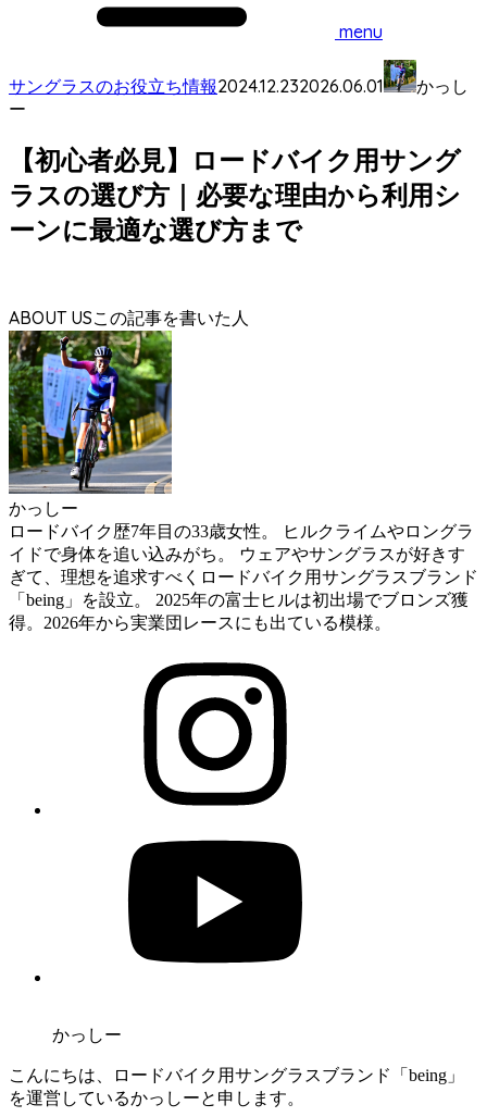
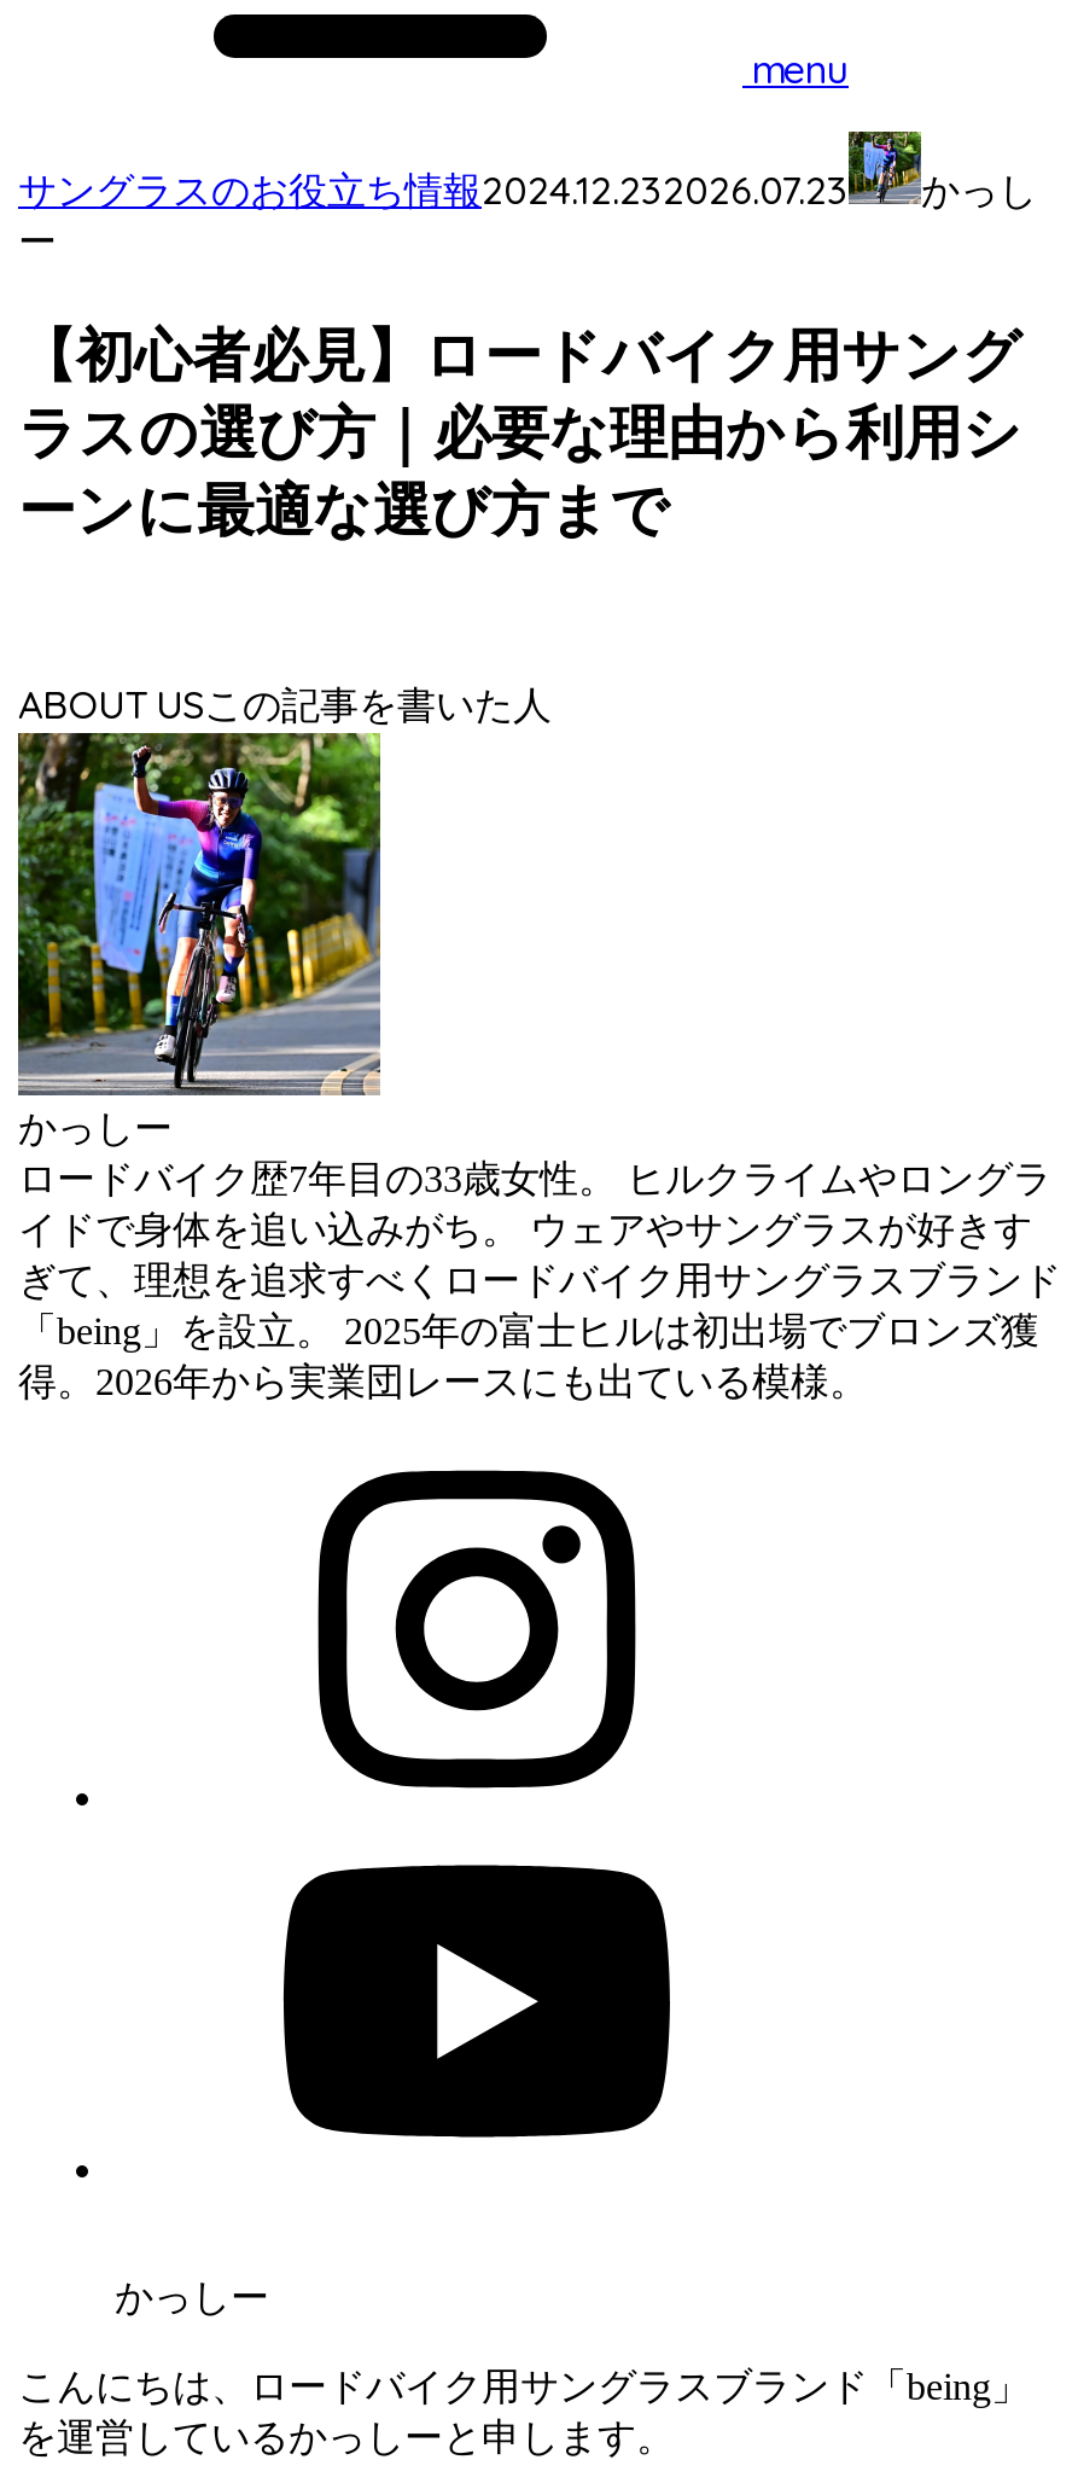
- サングラスのお役立ち情報2024.12.232026.06.01
+ サングラスのお役立ち情報2024.12.232026.07.23
